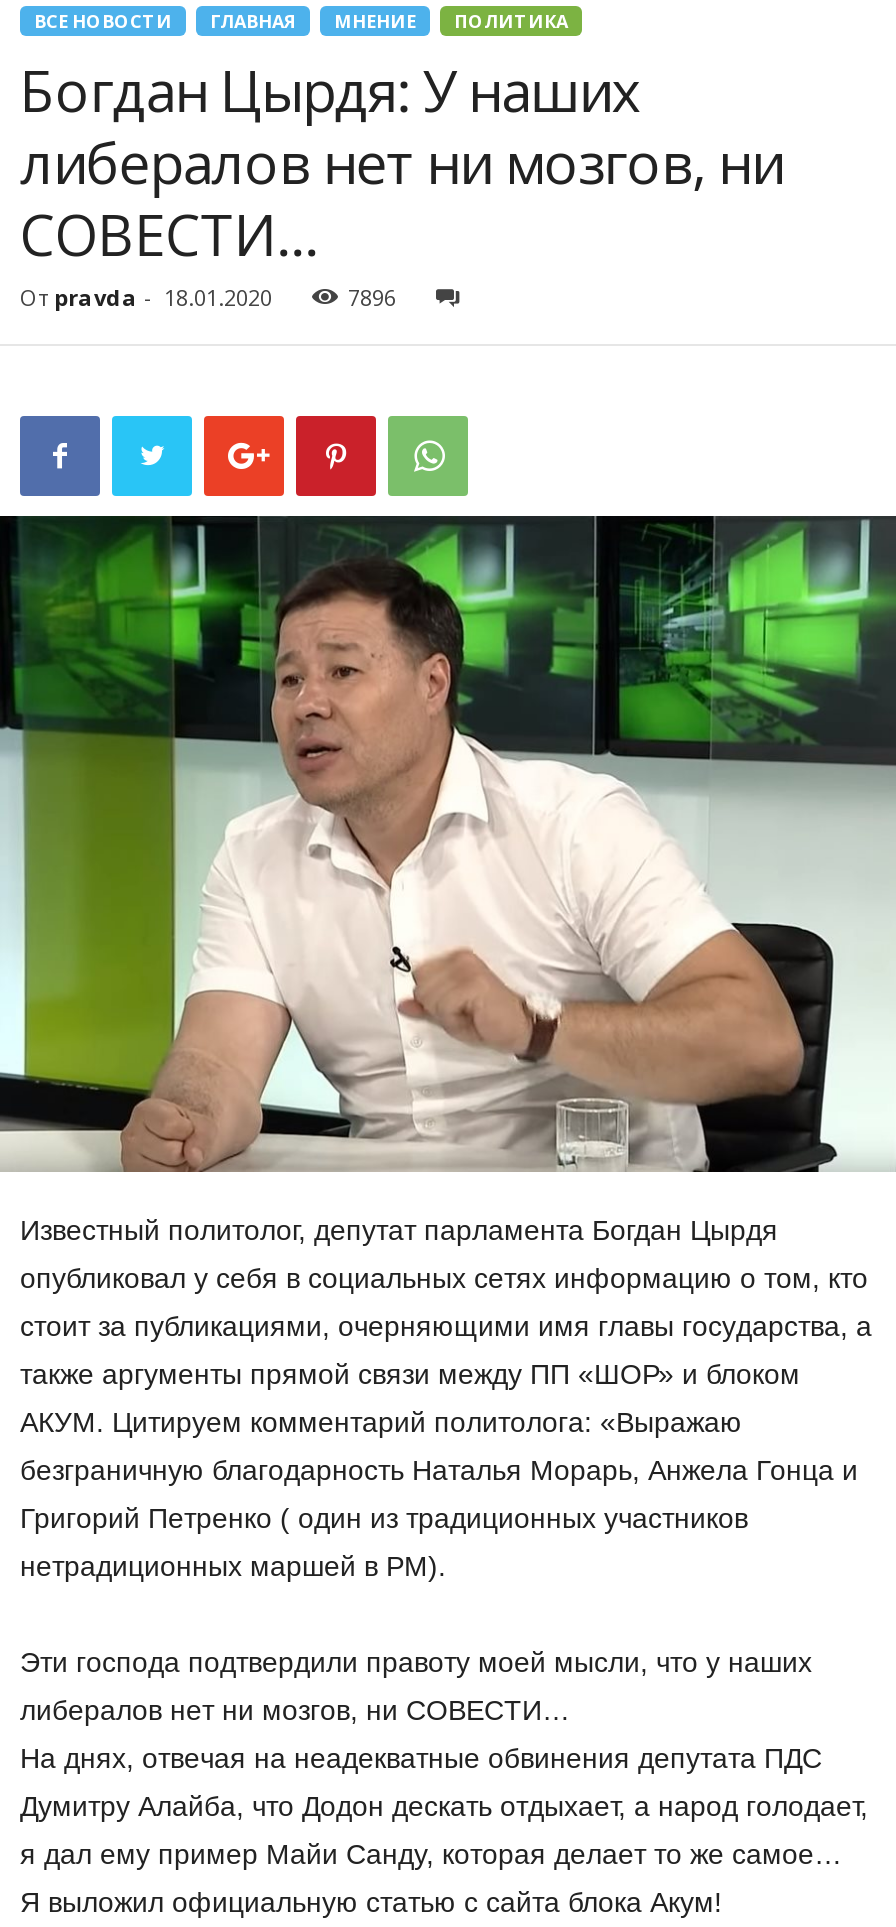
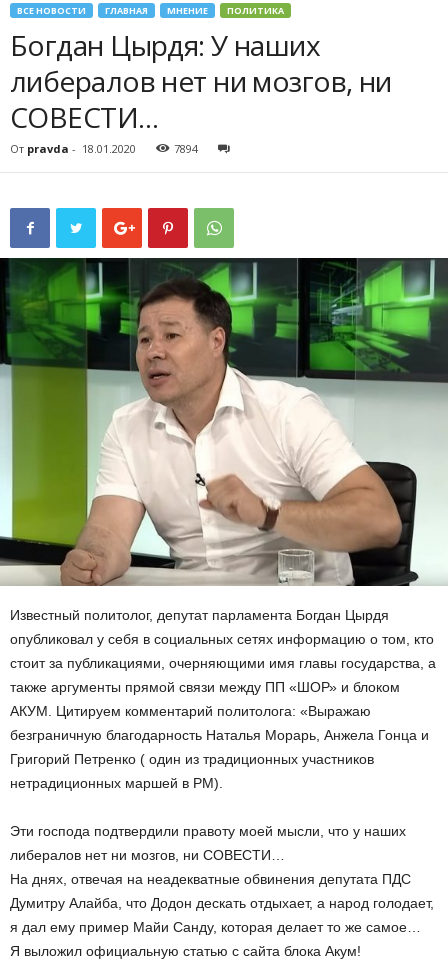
- 7896
+ 7894
